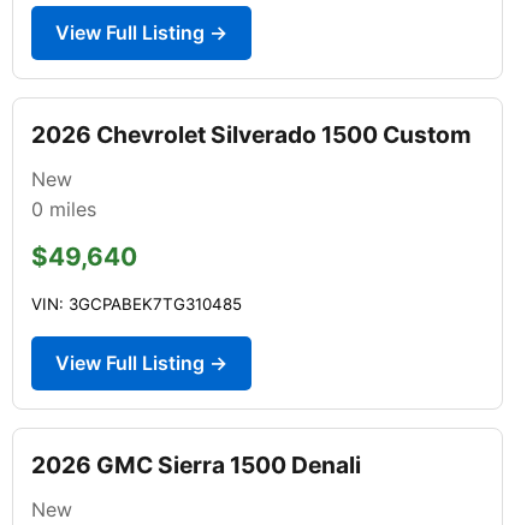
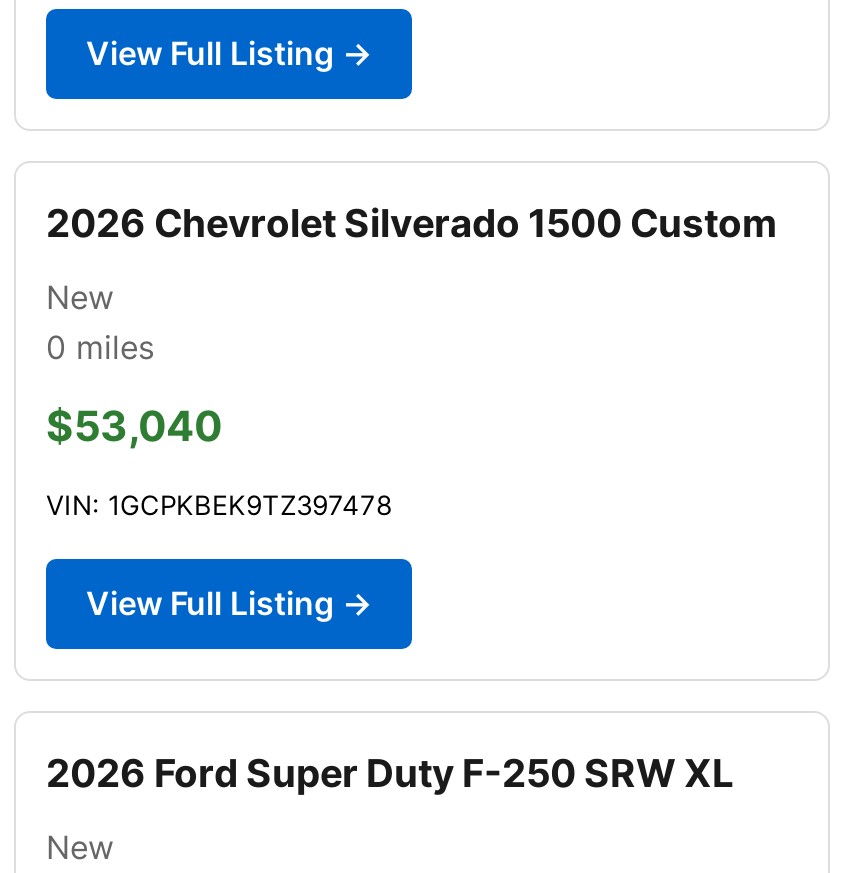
- $49,640
+ $53,040

- VIN: 3GCPABEK7TG310485
+ VIN: 1GCPKBEK9TZ397478

- 2026 GMC Sierra 1500 Denali
+ 2026 Ford Super Duty F-250 SRW XL
